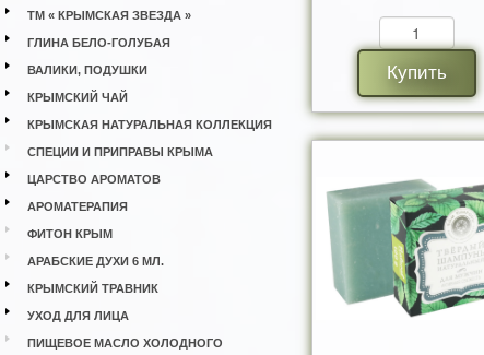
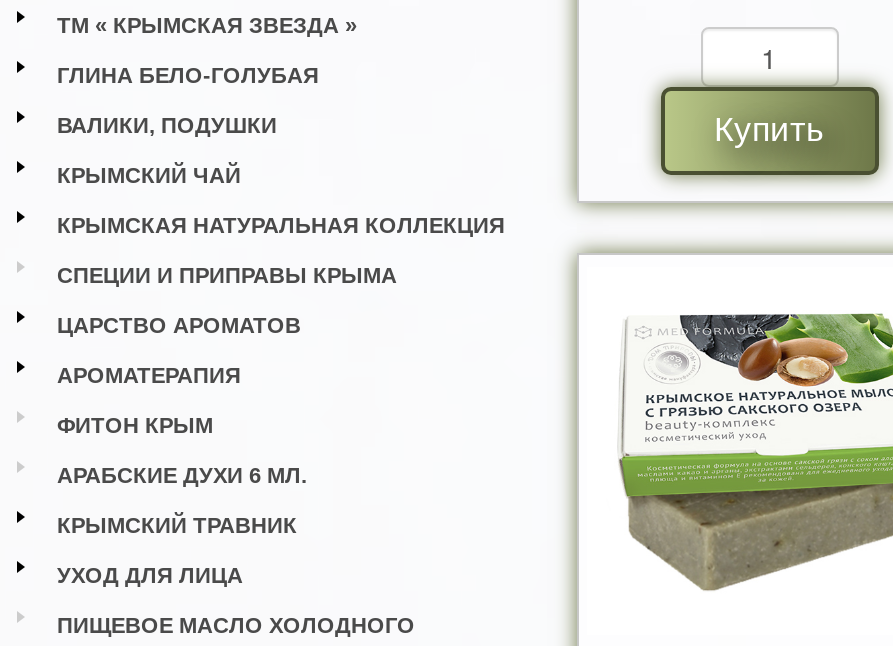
- [image]
+ [image]
